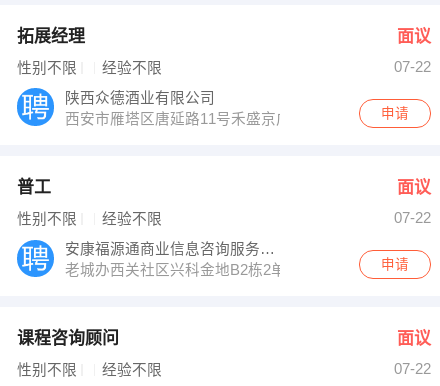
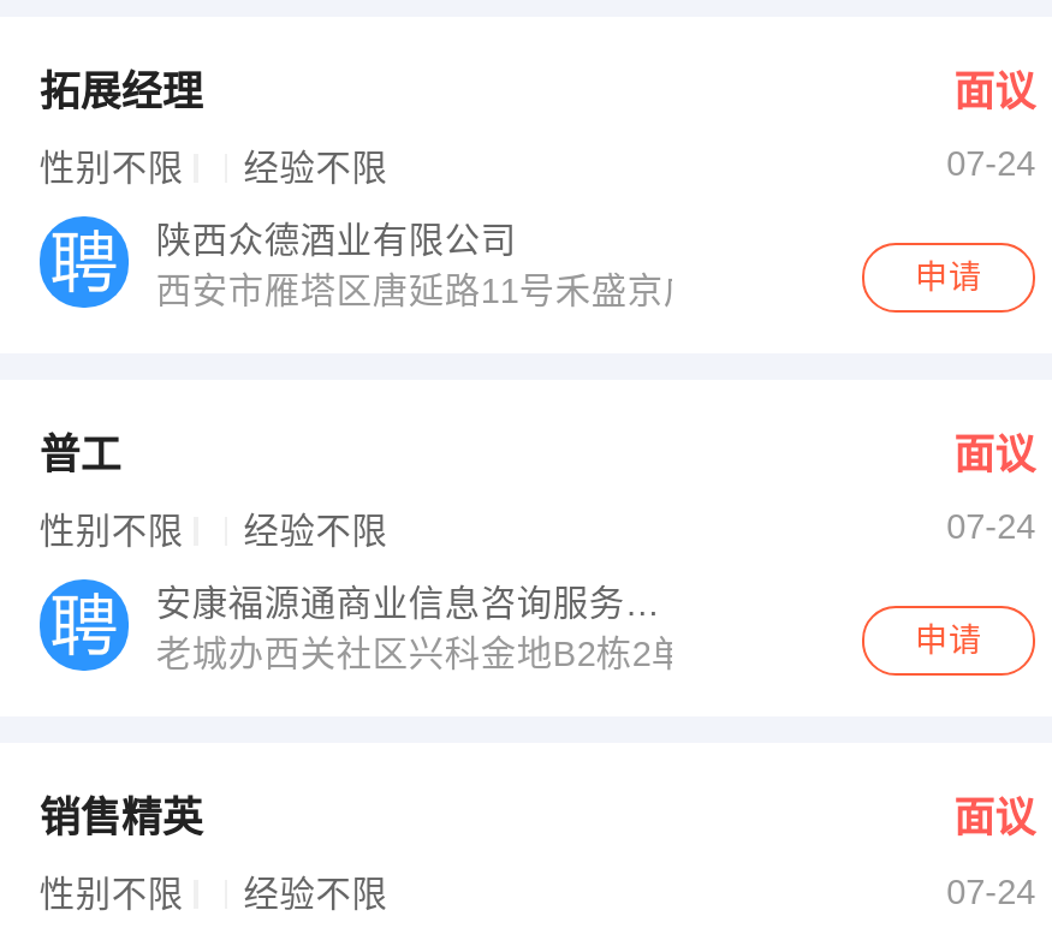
- 07-22
+ 07-24

- 07-22
+ 07-24

- 课程咨询顾问
+ 销售精英

- 07-22
+ 07-24
